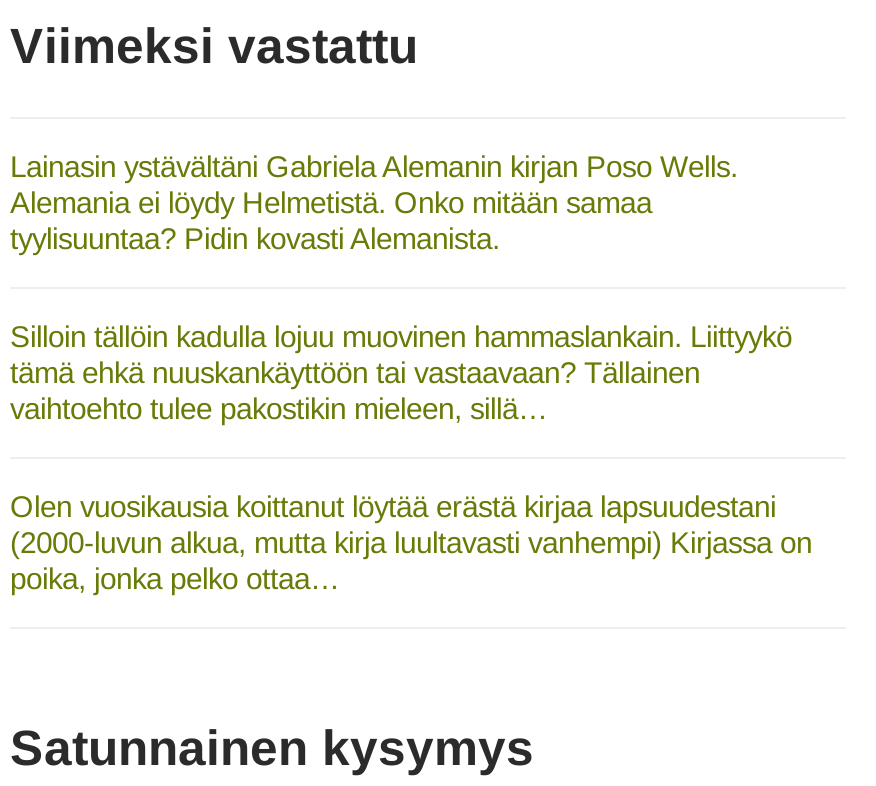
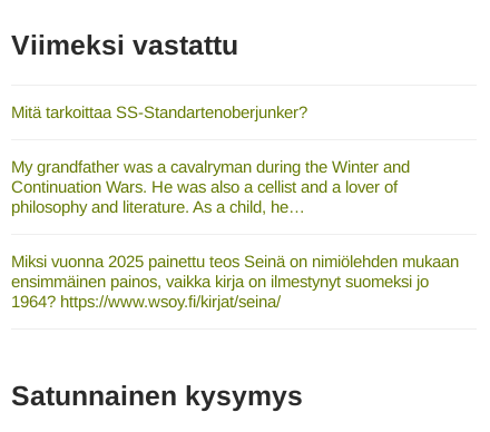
- Lainasin ystävältäni Gabriela Alemanin kirjan Poso Wells.
- Alemania ei löydy Helmetistä. Onko mitään samaa
- tyylisuuntaa? Pidin kovasti Alemanista.
+ Mitä tarkoittaa SS-Standartenoberjunker?

- Silloin tällöin kadulla lojuu muovinen hammaslankain. Liittyykö
- tämä ehkä nuuskankäyttöön tai vastaavaan? Tällainen
- vaihtoehto tulee pakostikin mieleen, sillä…
+ My grandfather was a cavalryman during the Winter and
+ Continuation Wars. He was also a cellist and a lover of
+ philosophy and literature. As a child, he…

- Olen vuosikausia koittanut löytää erästä kirjaa lapsuudestani
- (2000-luvun alkua, mutta kirja luultavasti vanhempi) Kirjassa on
- poika, jonka pelko ottaa…
+ Miksi vuonna 2025 painettu teos Seinä on nimiölehden mukaan
+ ensimmäinen painos, vaikka kirja on ilmestynyt suomeksi jo
+ 1964? https://www.wsoy.fi/kirjat/seina/
